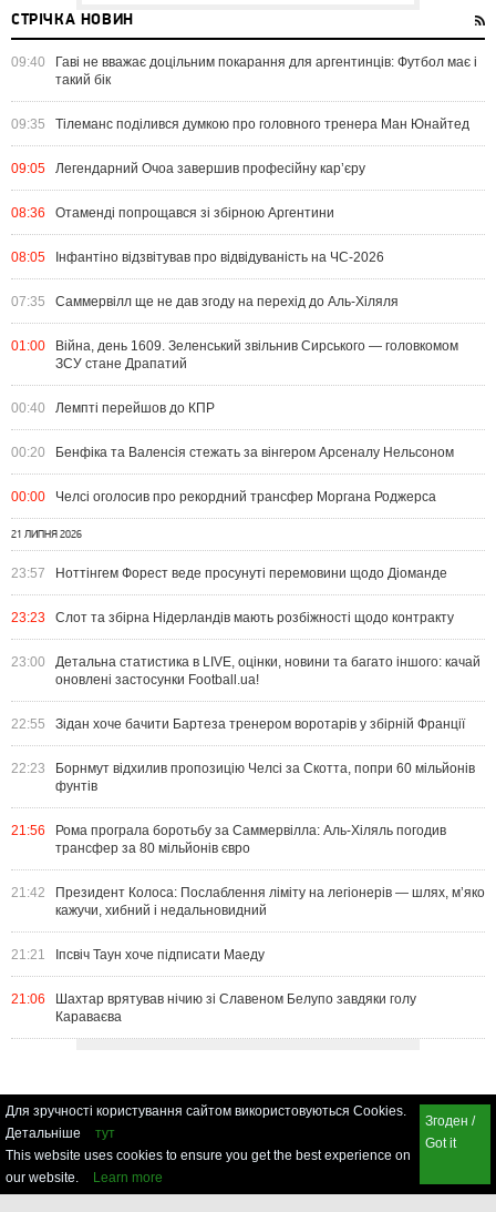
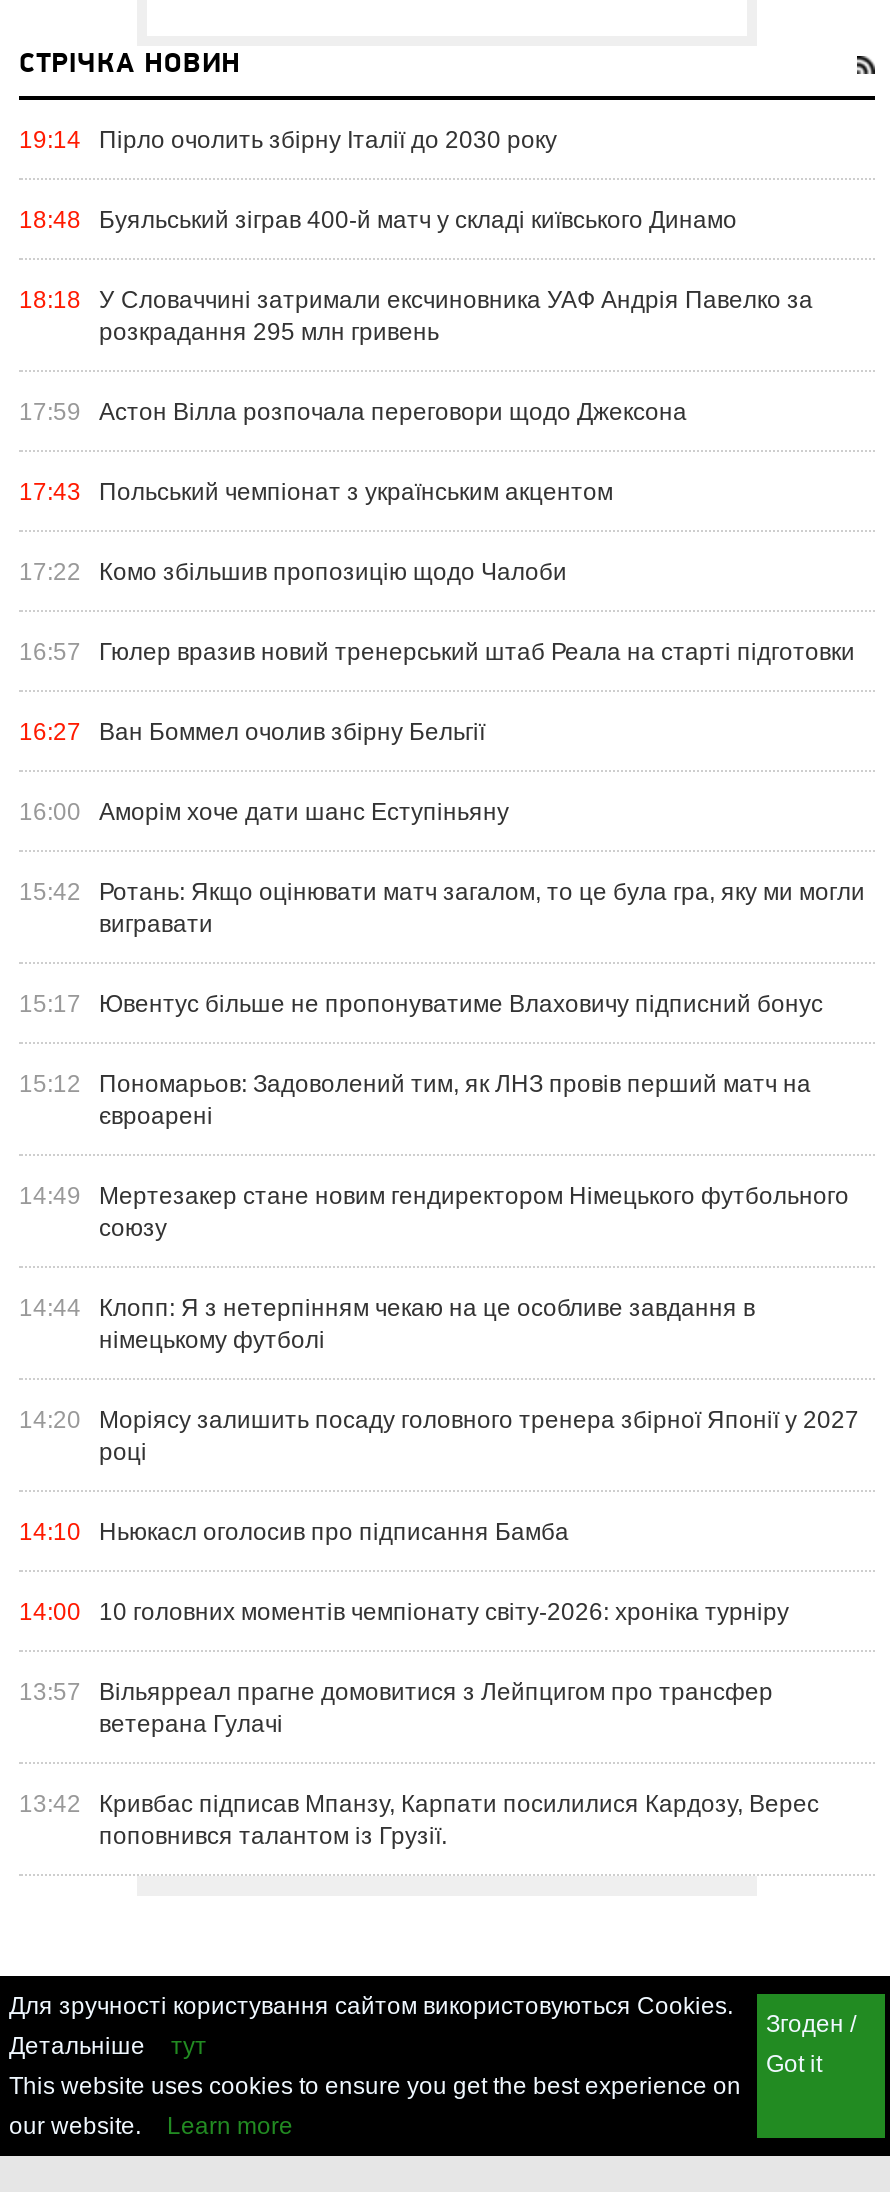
- 09:40
- Гаві не вважає доцільним покарання для аргентинців: Футбол має і
- такий бік
- 09:35
- Тілеманс поділився думкою про головного тренера Ман Юнайтед
- 09:05
- Легендарний Очоа завершив професійну кар’єру
- 08:36
- Отаменді попрощався зі збірною Аргентини
- 08:05
- Інфантіно відзвітував про відвідуваність на ЧС-2026
- 07:35
- Саммервілл ще не дав згоду на перехід до Аль-Хіляля
- 01:00
- Війна, день 1609. Зеленський звільнив Сирського — головкомом
- ЗСУ стане Драпатий
- 00:40
- Лемпті перейшов до КПР
- 00:20
- Бенфіка та Валенсія стежать за вінгером Арсеналу Нельсоном
- 00:00
- Челсі оголосив про рекордний трансфер Моргана Роджерса
- 21 ЛИПНЯ 2026
- 23:57
- Ноттінгем Форест веде просунуті перемовини щодо Діоманде
- 23:23
- Слот та збірна Нідерландів мають розбіжності щодо контракту
- 23:00
- Детальна статистика в LIVE, оцінки, новини та багато іншого: качай
- оновлені застосунки Football.ua!
- 22:55
- Зідан хоче бачити Бартеза тренером воротарів у збірній Франції
- 22:23
- Борнмут відхилив пропозицію Челсі за Скотта, попри 60 мільйонів
- фунтів
- 21:56
- Рома програла боротьбу за Саммервілла: Аль-Хіляль погодив
- трансфер за 80 мільйонів євро
- 21:42
- Президент Колоса: Послаблення ліміту на легіонерів — шлях, м’яко
- кажучи, хибний і недальновидний
- 21:21
- Іпсвіч Таун хоче підписати Маеду
- 21:06
- Шахтар врятував нічию зі Славеном Белупо завдяки голу
- Караваєва
+ 19:14
+ Пірло очолить збірну Італії до 2030 року
+ 18:48
+ Буяльський зіграв 400-й матч у складі київського Динамо
+ 18:18
+ У Словаччині затримали ексчиновника УАФ Андрія Павелко за
+ розкрадання 295 млн гривень
+ 17:59
+ Астон Вілла розпочала переговори щодо Джексона
+ 17:43
+ Польський чемпіонат з українським акцентом
+ 17:22
+ Комо збільшив пропозицію щодо Чалоби
+ 16:57
+ Гюлер вразив новий тренерський штаб Реала на старті підготовки
+ 16:27
+ Ван Боммел очолив збірну Бельгії
+ 16:00
+ Аморім хоче дати шанс Еступіньяну
+ 15:42
+ Ротань: Якщо оцінювати матч загалом, то це була гра, яку ми могли
+ вигравати
+ 15:17
+ Ювентус більше не пропонуватиме Влаховичу підписний бонус
+ 15:12
+ Пономарьов: Задоволений тим, як ЛНЗ провів перший матч на
+ євроарені
+ 14:49
+ Мертезакер стане новим гендиректором Німецького футбольного
+ союзу
+ 14:44
+ Клопп: Я з нетерпінням чекаю на це особливе завдання в
+ німецькому футболі
+ 14:20
+ Моріясу залишить посаду головного тренера збірної Японії у 2027
+ році
+ 14:10
+ Ньюкасл оголосив про підписання Бамба
+ 14:00
+ 10 головних моментів чемпіонату світу-2026: хроніка турніру
+ 13:57
+ Вільярреал прагне домовитися з Лейпцигом про трансфер
+ ветерана Гулачі
+ 13:42
+ Кривбас підписав Мпанзу, Карпати посилилися Кардозу, Верес
+ поповнився талантом із Грузії.
